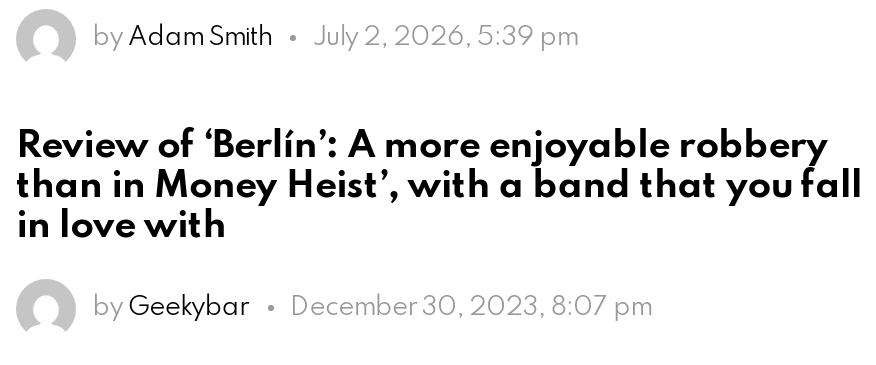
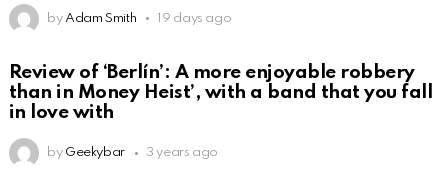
- by Adam Smith July 2, 2026, 5:39 pm
+ by Adam Smith 19 days ago

- by Geekybar December 30, 2023, 8:07 pm
+ by Geekybar 3 years ago
